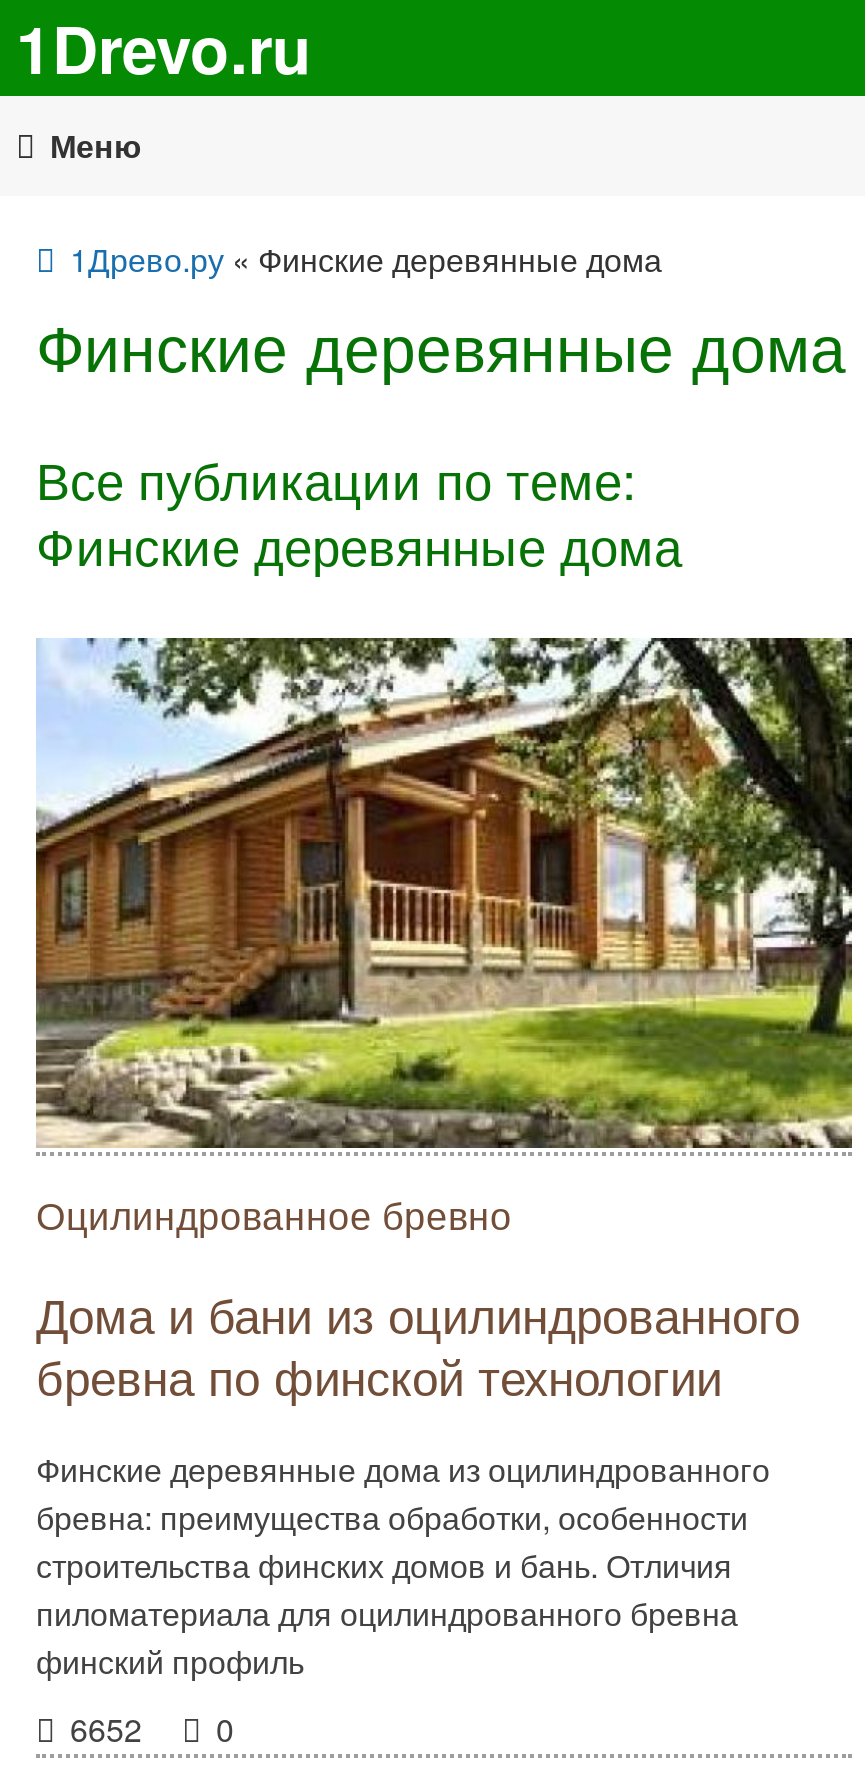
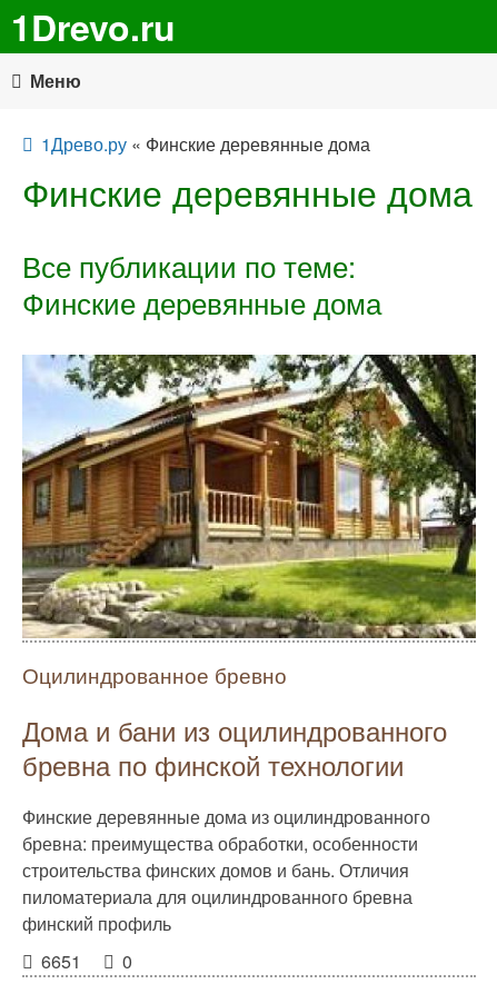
- 6652 0
+ 6651 0
